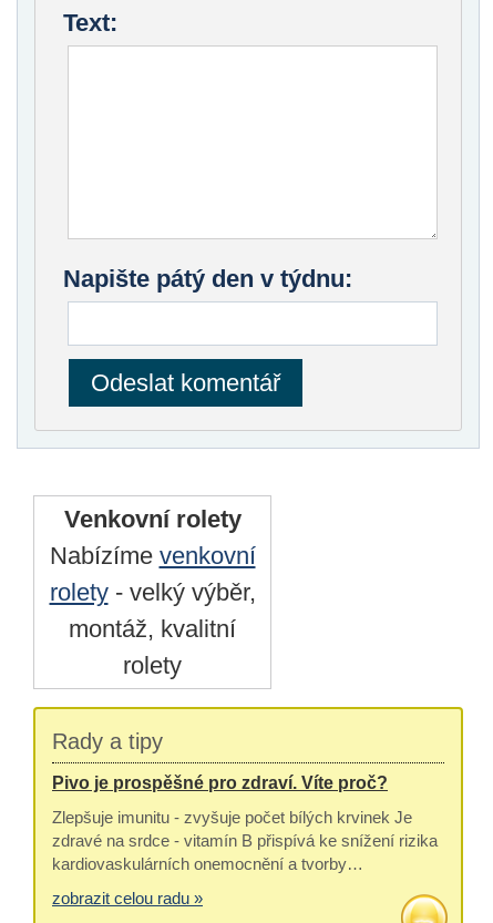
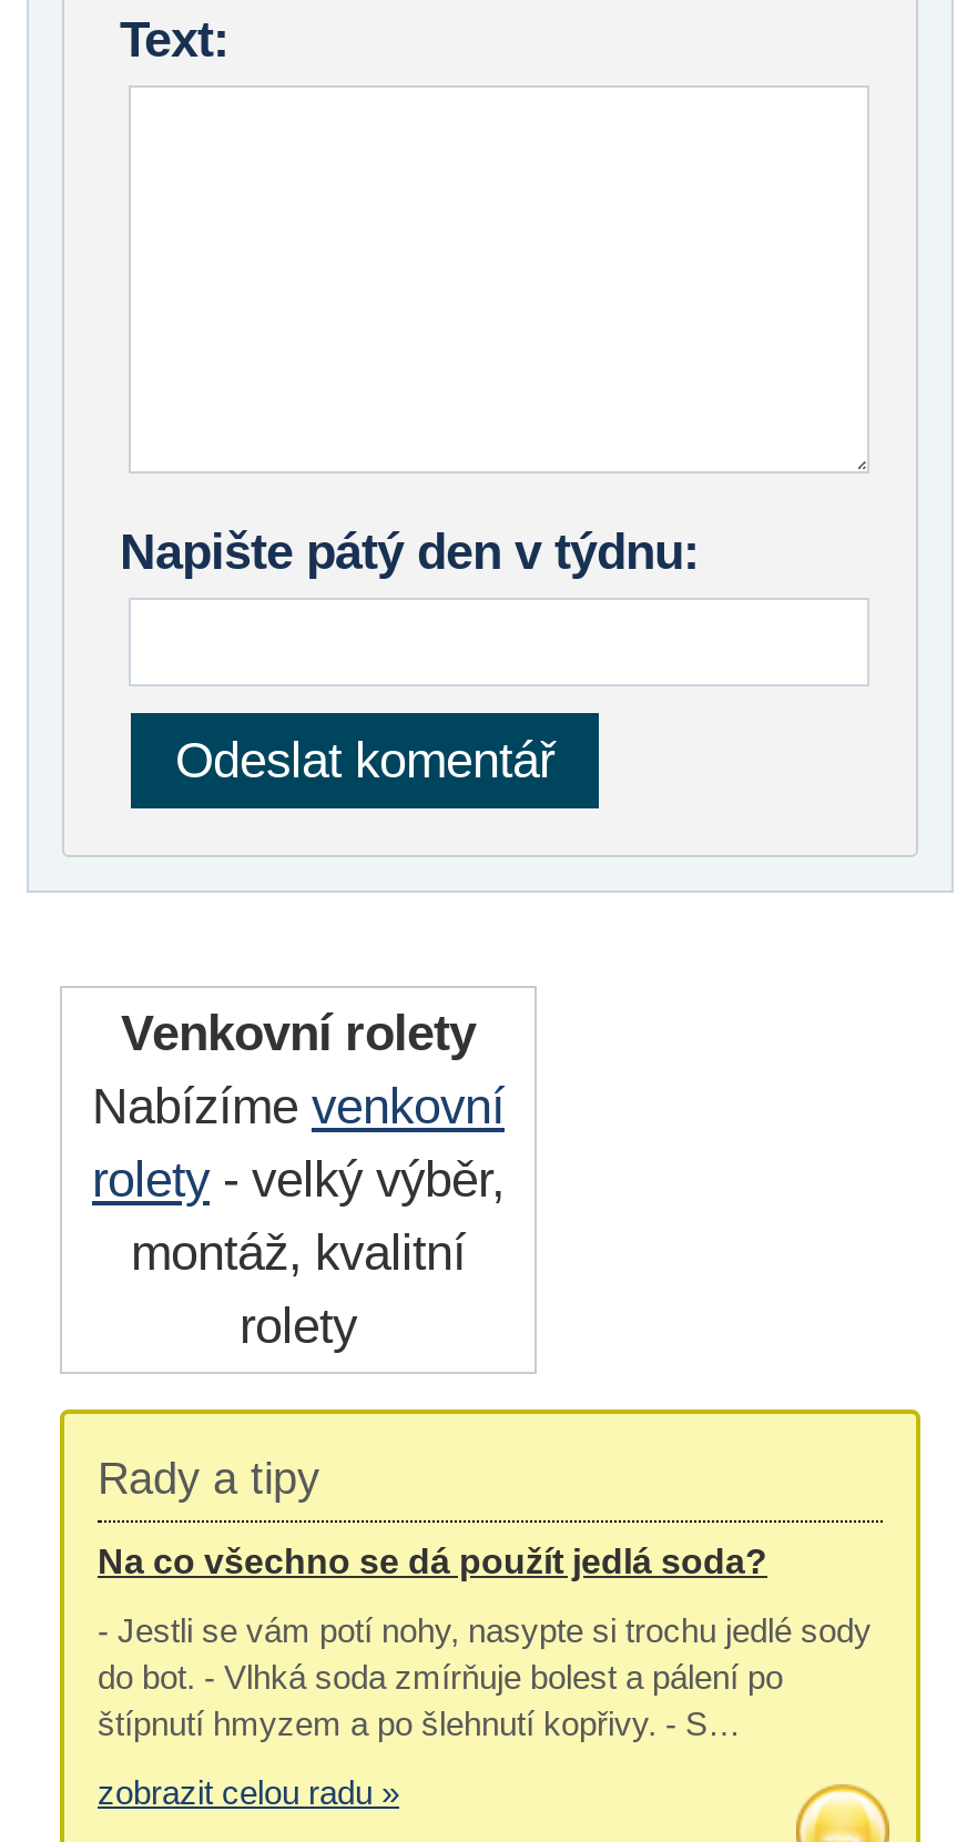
- Pivo je prospěšné pro zdraví. Víte proč?
+ Na co všechno se dá použít jedlá soda?

- Zlepšuje imunitu - zvyšuje počet bílých krvinek Je
- zdravé na srdce - vitamín B přispívá ke snížení rizika
- kardiovaskulárních onemocnění a tvorby…
+ - Jestli se vám potí nohy, nasypte si trochu jedlé sody
+ do bot. - Vlhká soda zmírňuje bolest a pálení po
+ štípnutí hmyzem a po šlehnutí kopřivy. - S…
